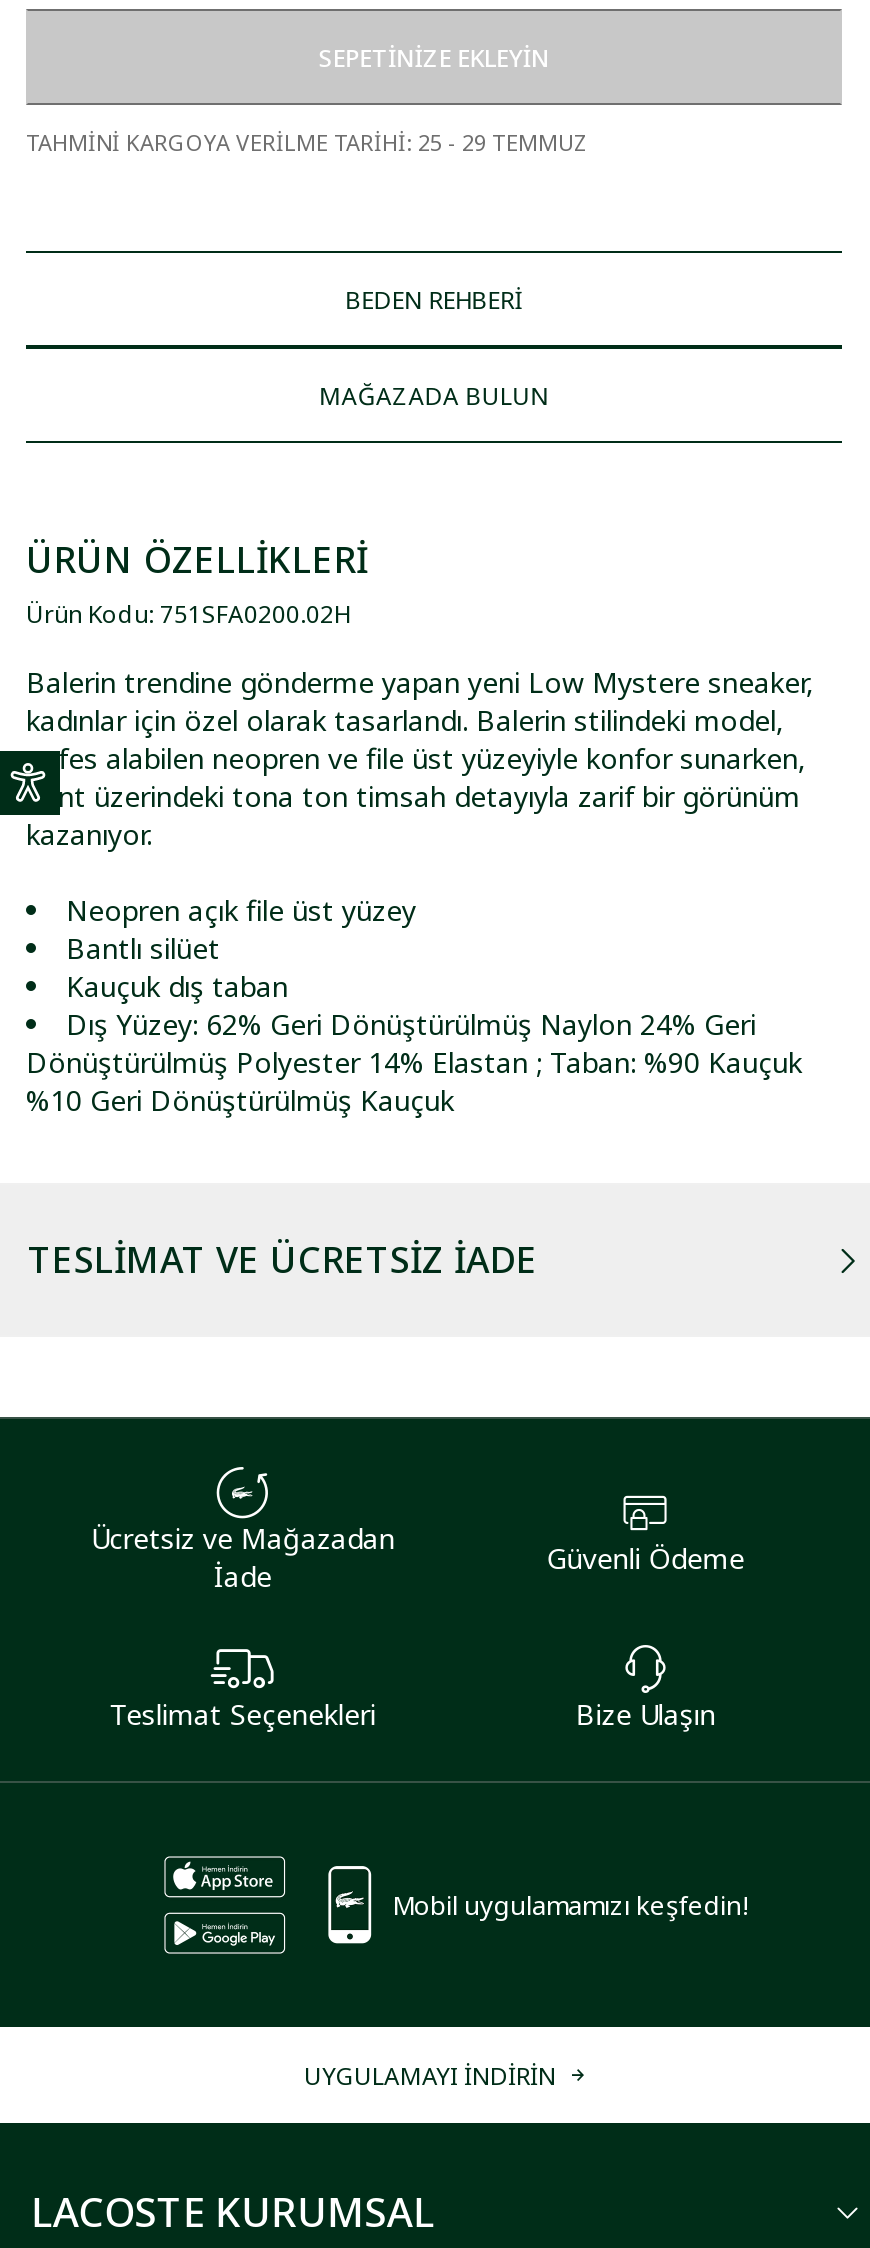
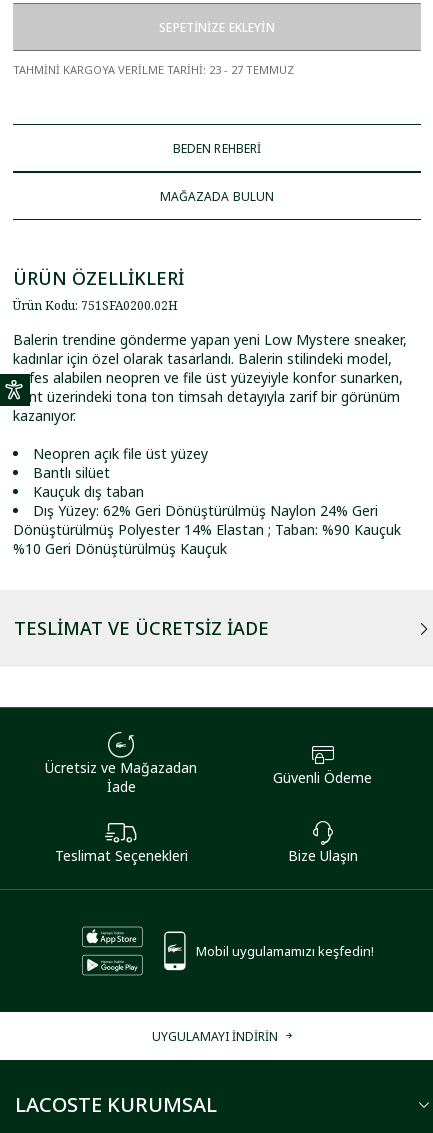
- TAHMİNİ KARGOYA VERİLME TARİHİ: 25 - 29 TEMMUZ
+ TAHMİNİ KARGOYA VERİLME TARİHİ: 23 - 27 TEMMUZ
